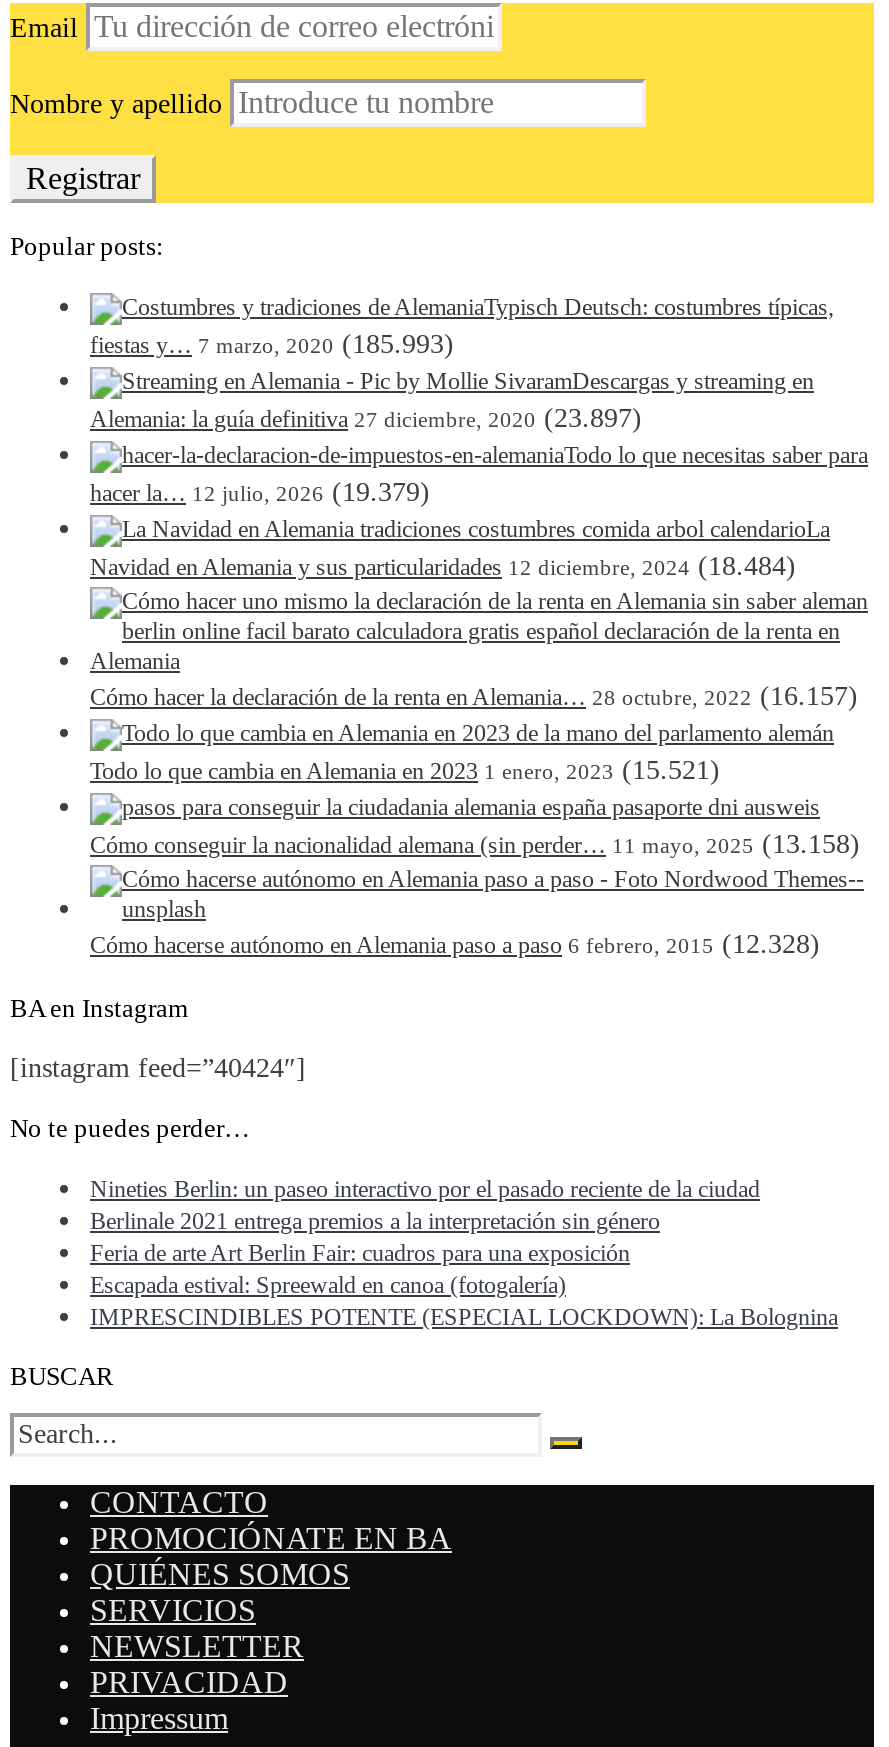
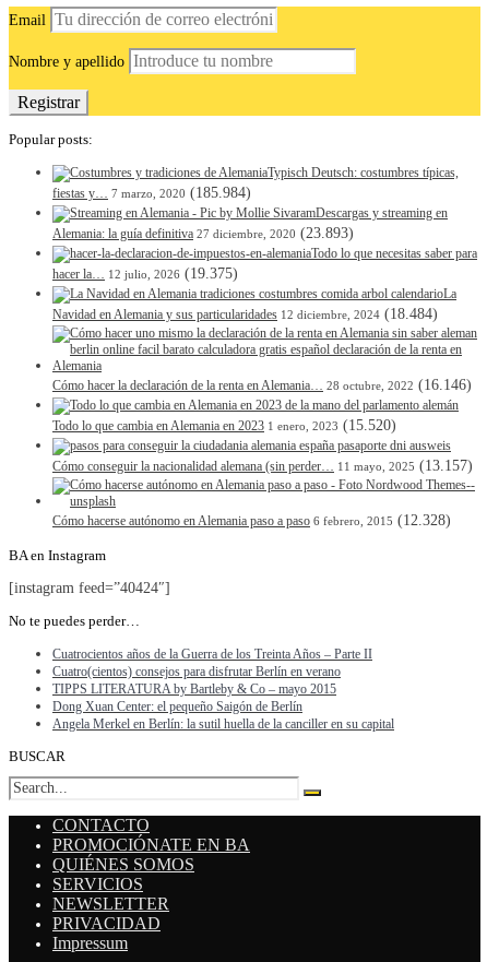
- fiestas y… 7 marzo, 2020 (185.993)
+ fiestas y… 7 marzo, 2020 (185.984)

- Alemania: la guía definitiva 27 diciembre, 2020 (23.897)
+ Alemania: la guía definitiva 27 diciembre, 2020 (23.893)

- hacer la… 12 julio, 2026 (19.379)
+ hacer la… 12 julio, 2026 (19.375)

- Cómo hacer la declaración de la renta en Alemania… 28 octubre, 2022 (16.157)
+ Cómo hacer la declaración de la renta en Alemania… 28 octubre, 2022 (16.146)

- Todo lo que cambia en Alemania en 2023 1 enero, 2023 (15.521)
+ Todo lo que cambia en Alemania en 2023 1 enero, 2023 (15.520)

- Cómo conseguir la nacionalidad alemana (sin perder… 11 mayo, 2025 (13.158)
+ Cómo conseguir la nacionalidad alemana (sin perder… 11 mayo, 2025 (13.157)

- Nineties Berlin: un paseo interactivo por el pasado reciente de la ciudad
- Berlinale 2021 entrega premios a la interpretación sin género
- Feria de arte Art Berlin Fair: cuadros para una exposición
- Escapada estival: Spreewald en canoa (fotogalería)
- IMPRESCINDIBLES POTENTE (ESPECIAL LOCKDOWN): La Bolognina
+ Cuatrocientos años de la Guerra de los Treinta Años – Parte II
+ Cuatro(cientos) consejos para disfrutar Berlín en verano
+ TIPPS LITERATURA by Bartleby & Co – mayo 2015
+ Dong Xuan Center: el pequeño Saigón de Berlín
+ Angela Merkel en Berlín: la sutil huella de la canciller en su capital
